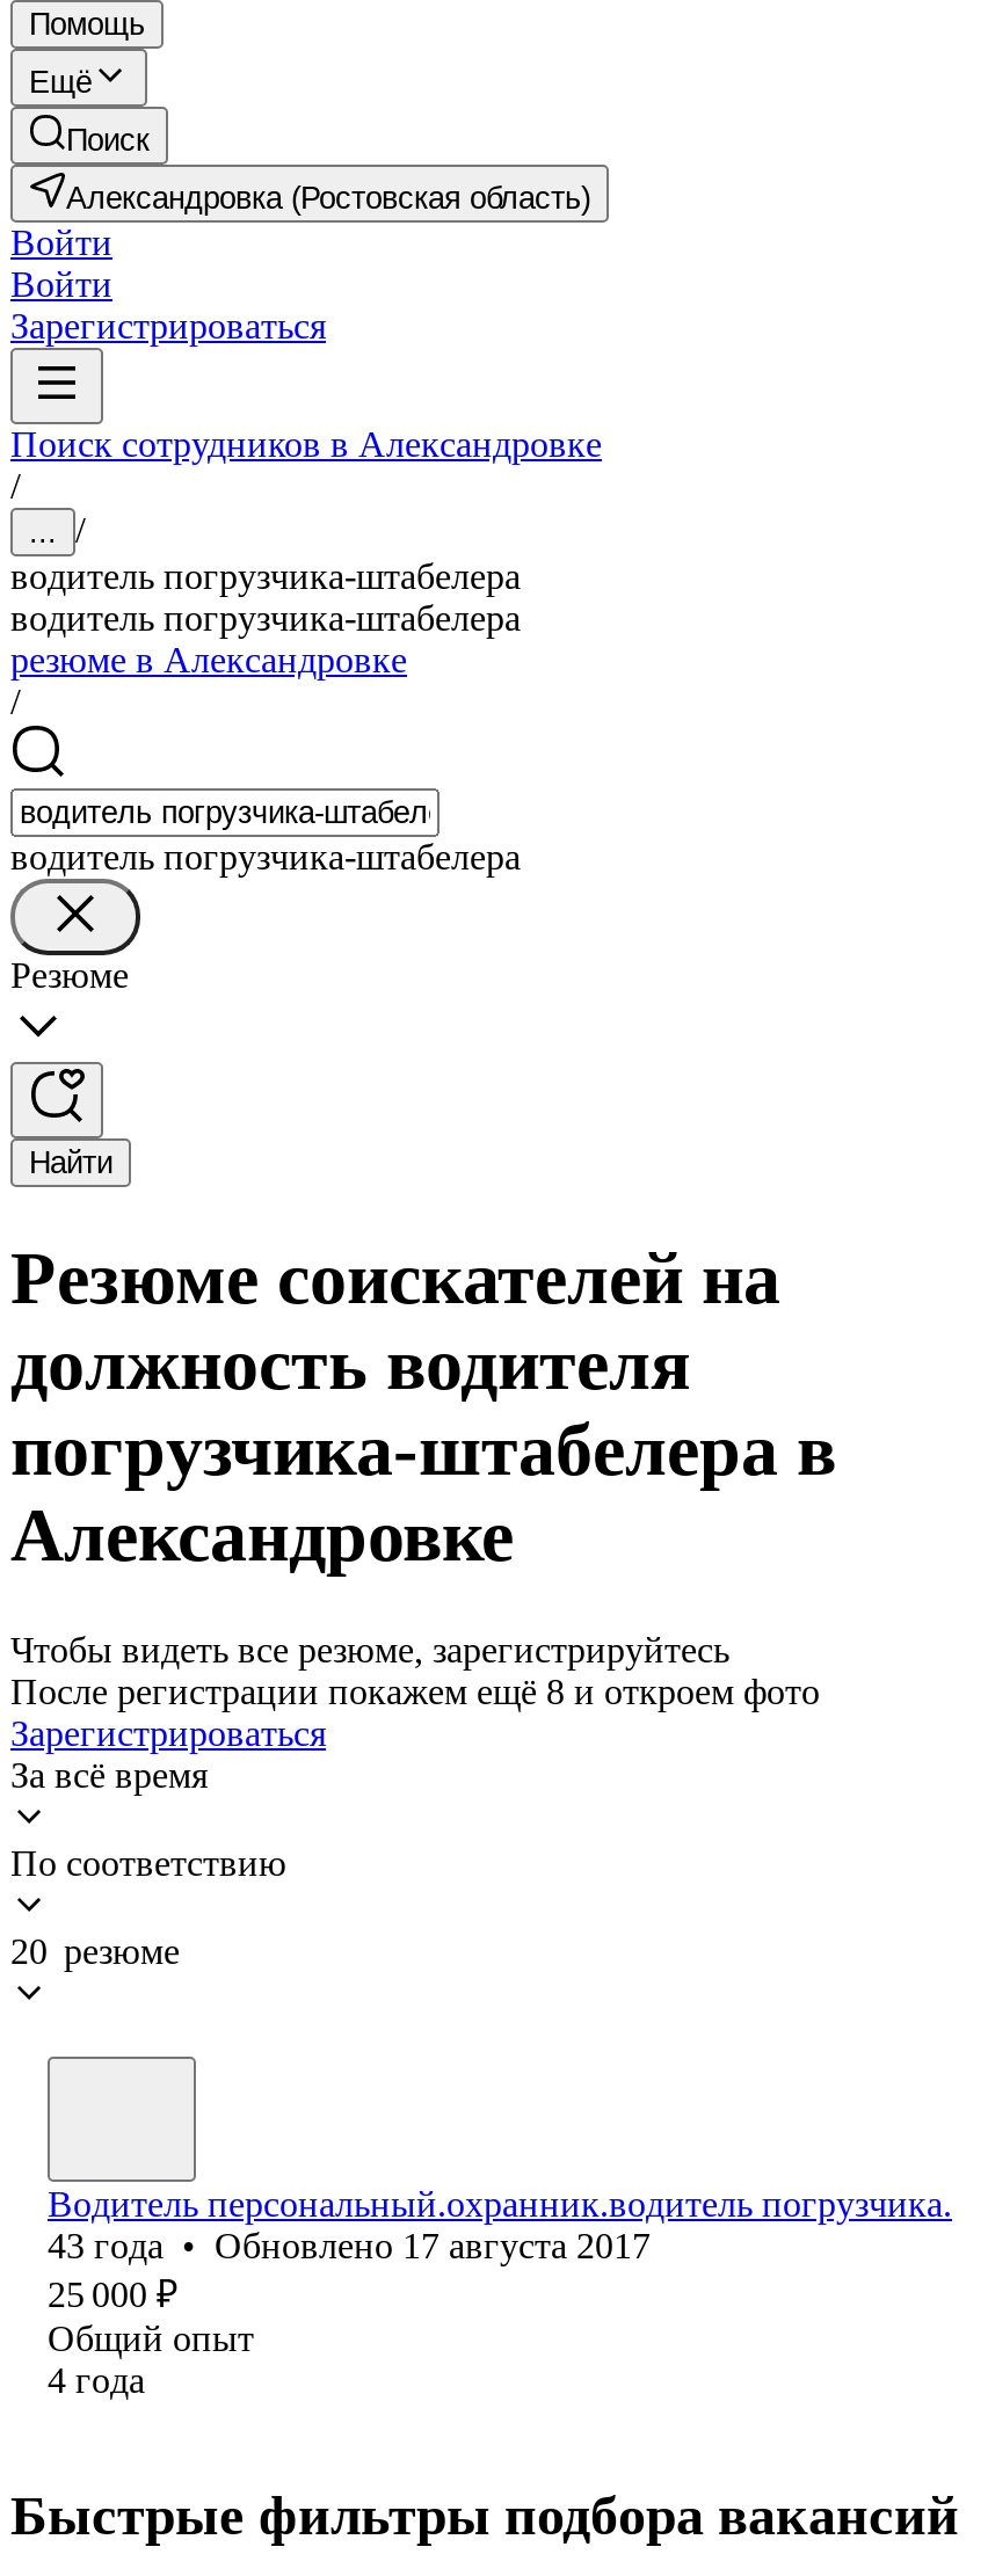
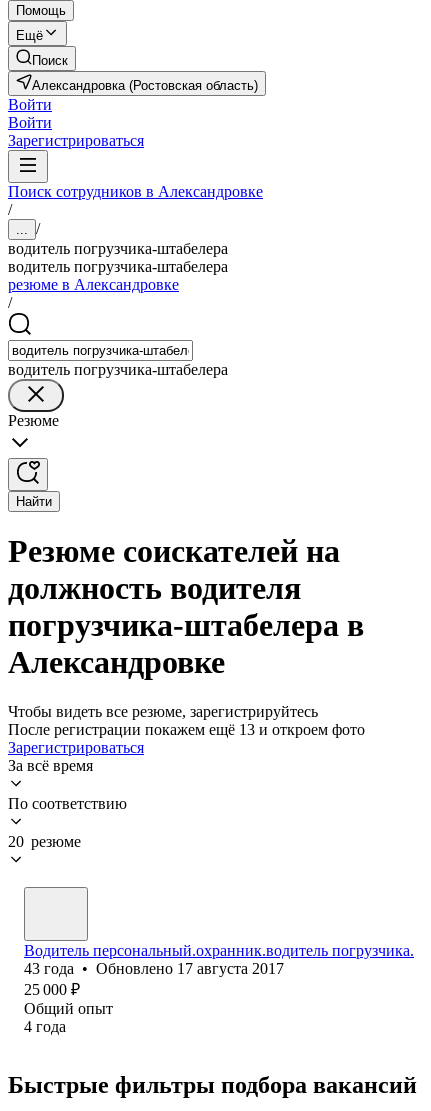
- После регистрации покажем ещё 8 и откроем фото
+ После регистрации покажем ещё 13 и откроем фото
